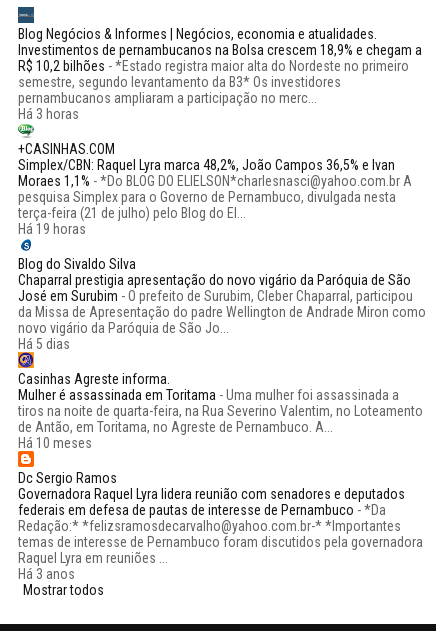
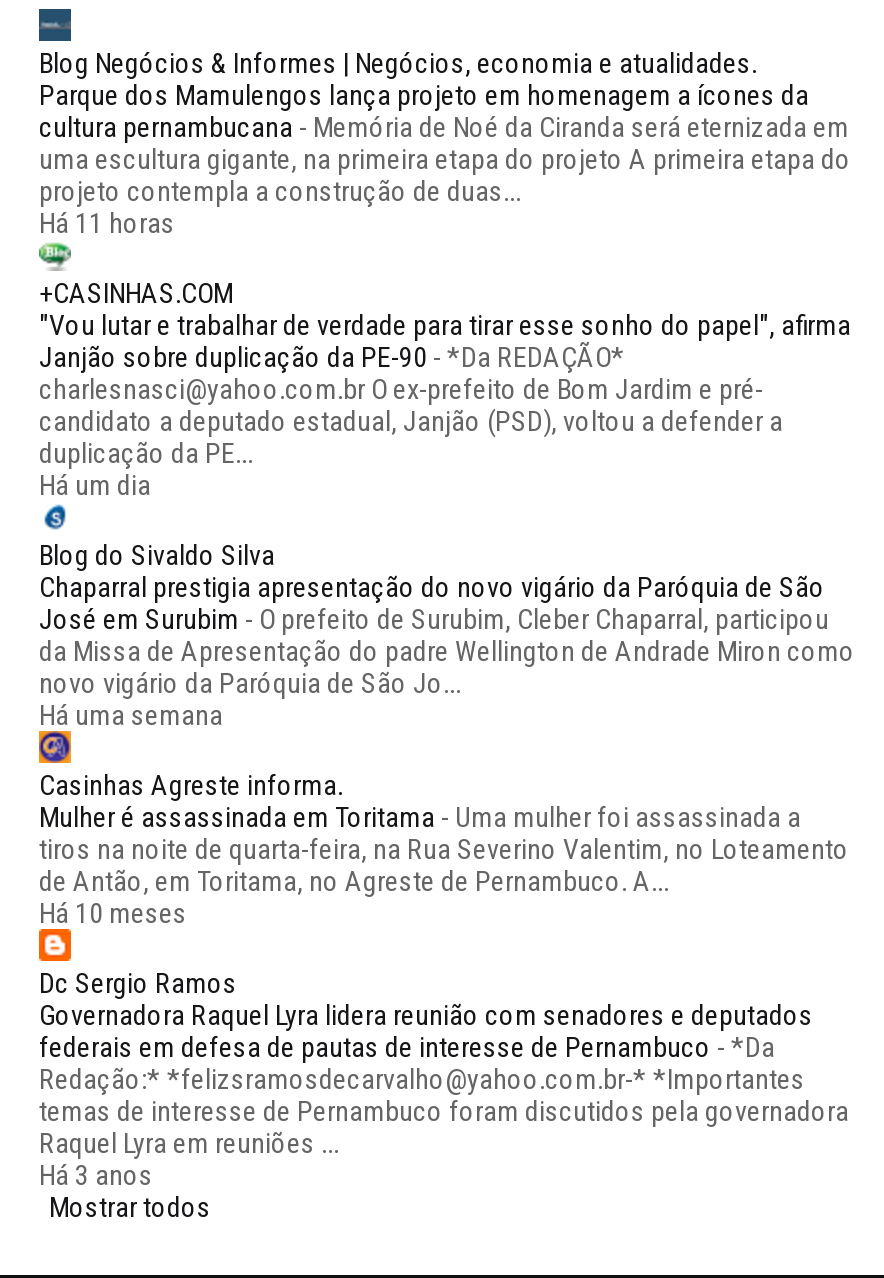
- Investimentos de pernambucanos na Bolsa crescem 18,9% e chegam a
- R$ 10,2 bilhões - *Estado registra maior alta do Nordeste no primeiro
- semestre, segundo levantamento da B3* Os investidores
- pernambucanos ampliaram a participação no merc...
- Há 3 horas
+ Parque dos Mamulengos lança projeto em homenagem a ícones da
+ cultura pernambucana - Memória de Noé da Ciranda será eternizada em
+ uma escultura gigante, na primeira etapa do projeto A primeira etapa do
+ projeto contempla a construção de duas...
+ Há 11 horas

- Simplex/CBN: Raquel Lyra marca 48,2%, João Campos 36,5% e Ivan
- Moraes 1,1% - *Do BLOG DO ELIELSON*charlesnasci@yahoo.com.br A
- pesquisa Simplex para o Governo de Pernambuco, divulgada nesta
- terça-feira (21 de julho) pelo Blog do El...
- Há 19 horas
+ "Vou lutar e trabalhar de verdade para tirar esse sonho do papel", afirma
+ Janjão sobre duplicação da PE-90 - *Da REDAÇÃO*
+ charlesnasci@yahoo.com.br O ex-prefeito de Bom Jardim e pré-
+ candidato a deputado estadual, Janjão (PSD), voltou a defender a
+ duplicação da PE...
+ Há um dia

- Há 5 dias
+ Há uma semana
